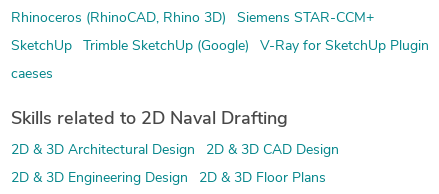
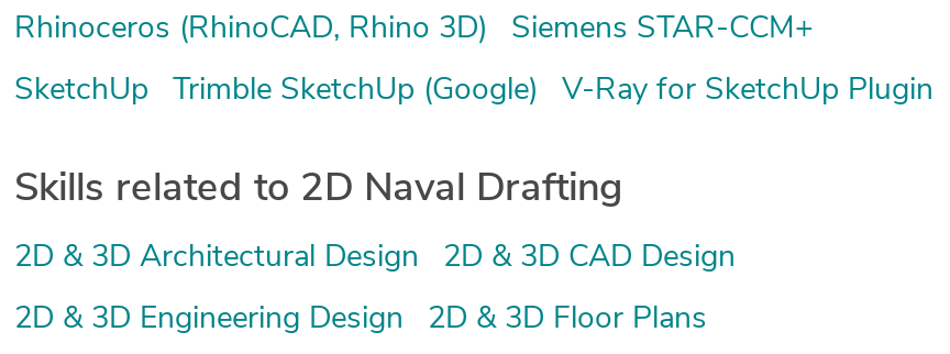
- caeses
